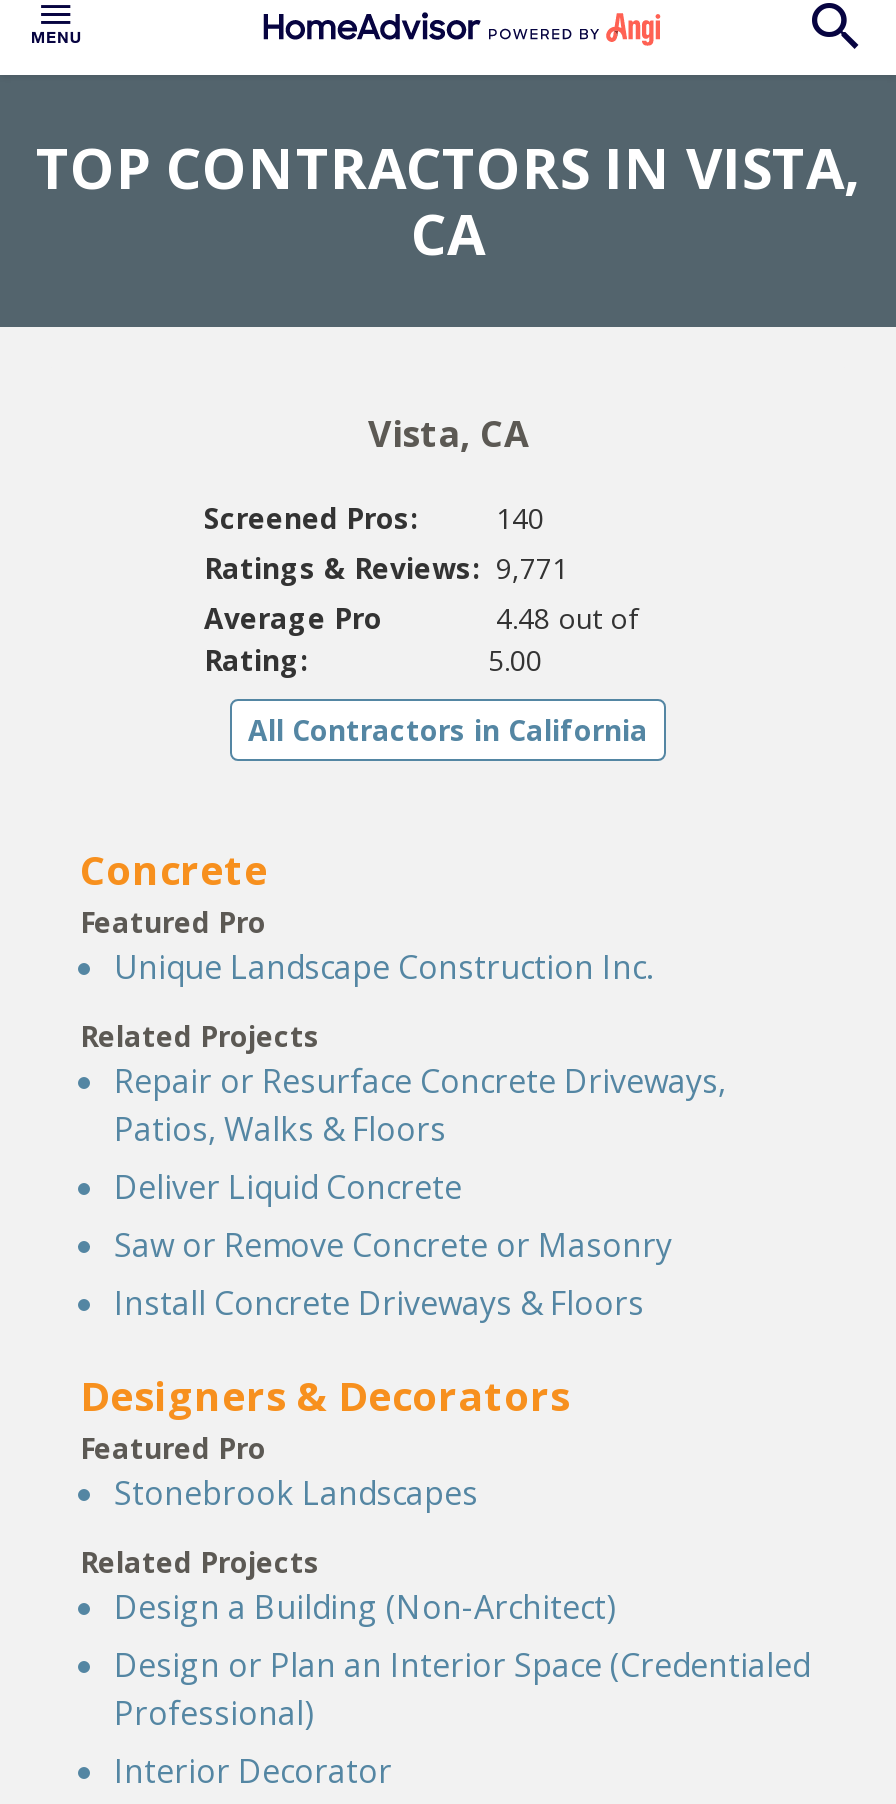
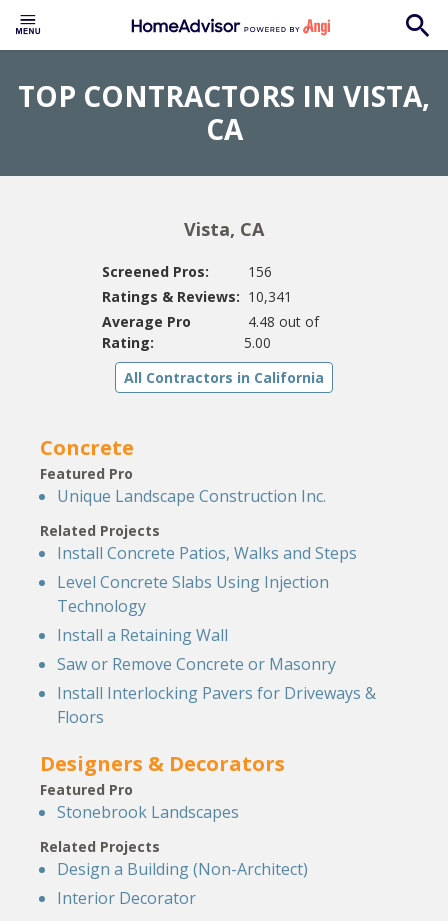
- Screened Pros: 140
+ Screened Pros: 156

- Ratings & Reviews: 9,771
+ Ratings & Reviews: 10,341

- Repair or Resurface Concrete Driveways,
- Patios, Walks & Floors
- Deliver Liquid Concrete
+ Install Concrete Patios, Walks and Steps
+ Level Concrete Slabs Using Injection
+ Technology
+ Install a Retaining Wall

moved down: Saw or Remove Concrete or Masonry

- Install Concrete Driveways & Floors
+ Install Interlocking Pavers for Driveways &
+ Floors

moved down: Designers & Decorators | Featured Pro | Stonebrook Landscapes | Related Projects | Design a Building (Non-Architect)

- Design or Plan an Interior Space (Credentialed
- Professional)
